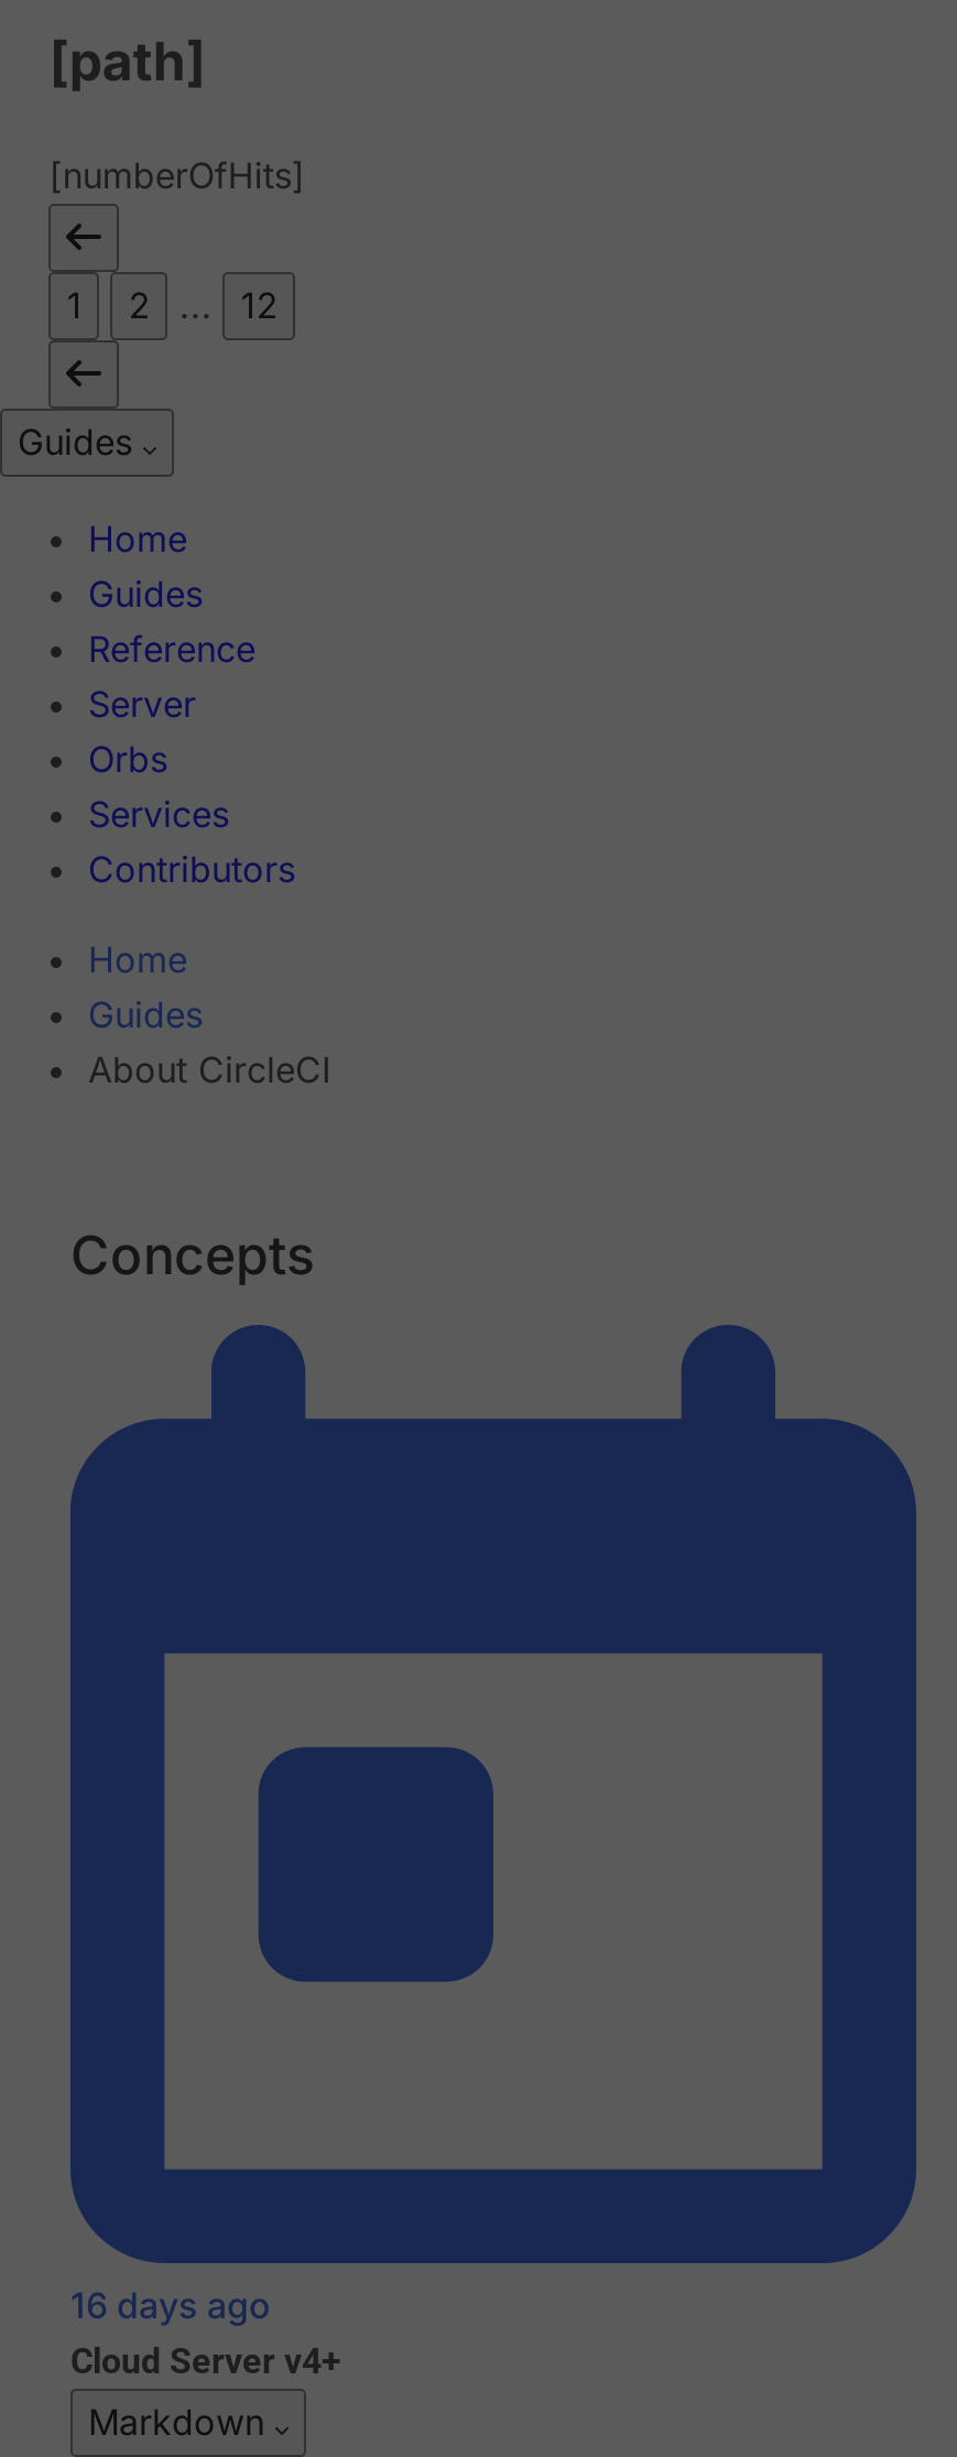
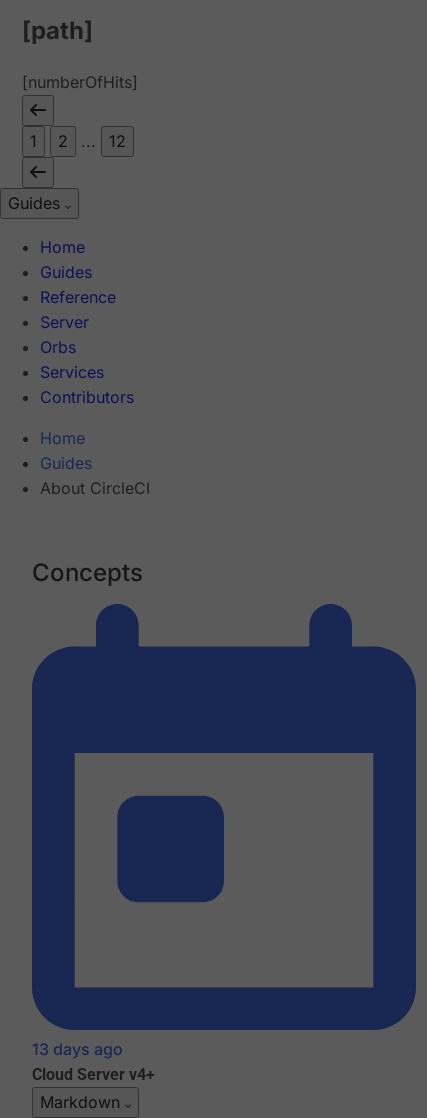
- 16 days ago
+ 13 days ago
